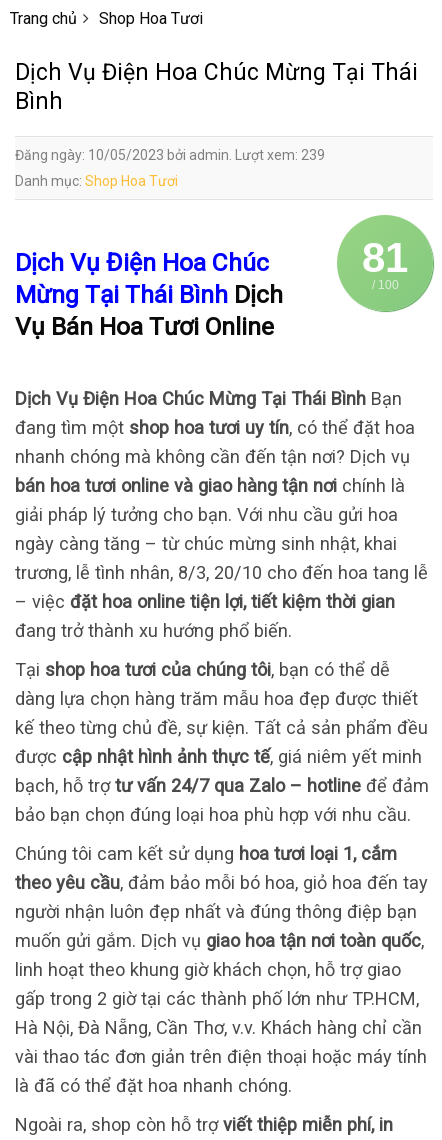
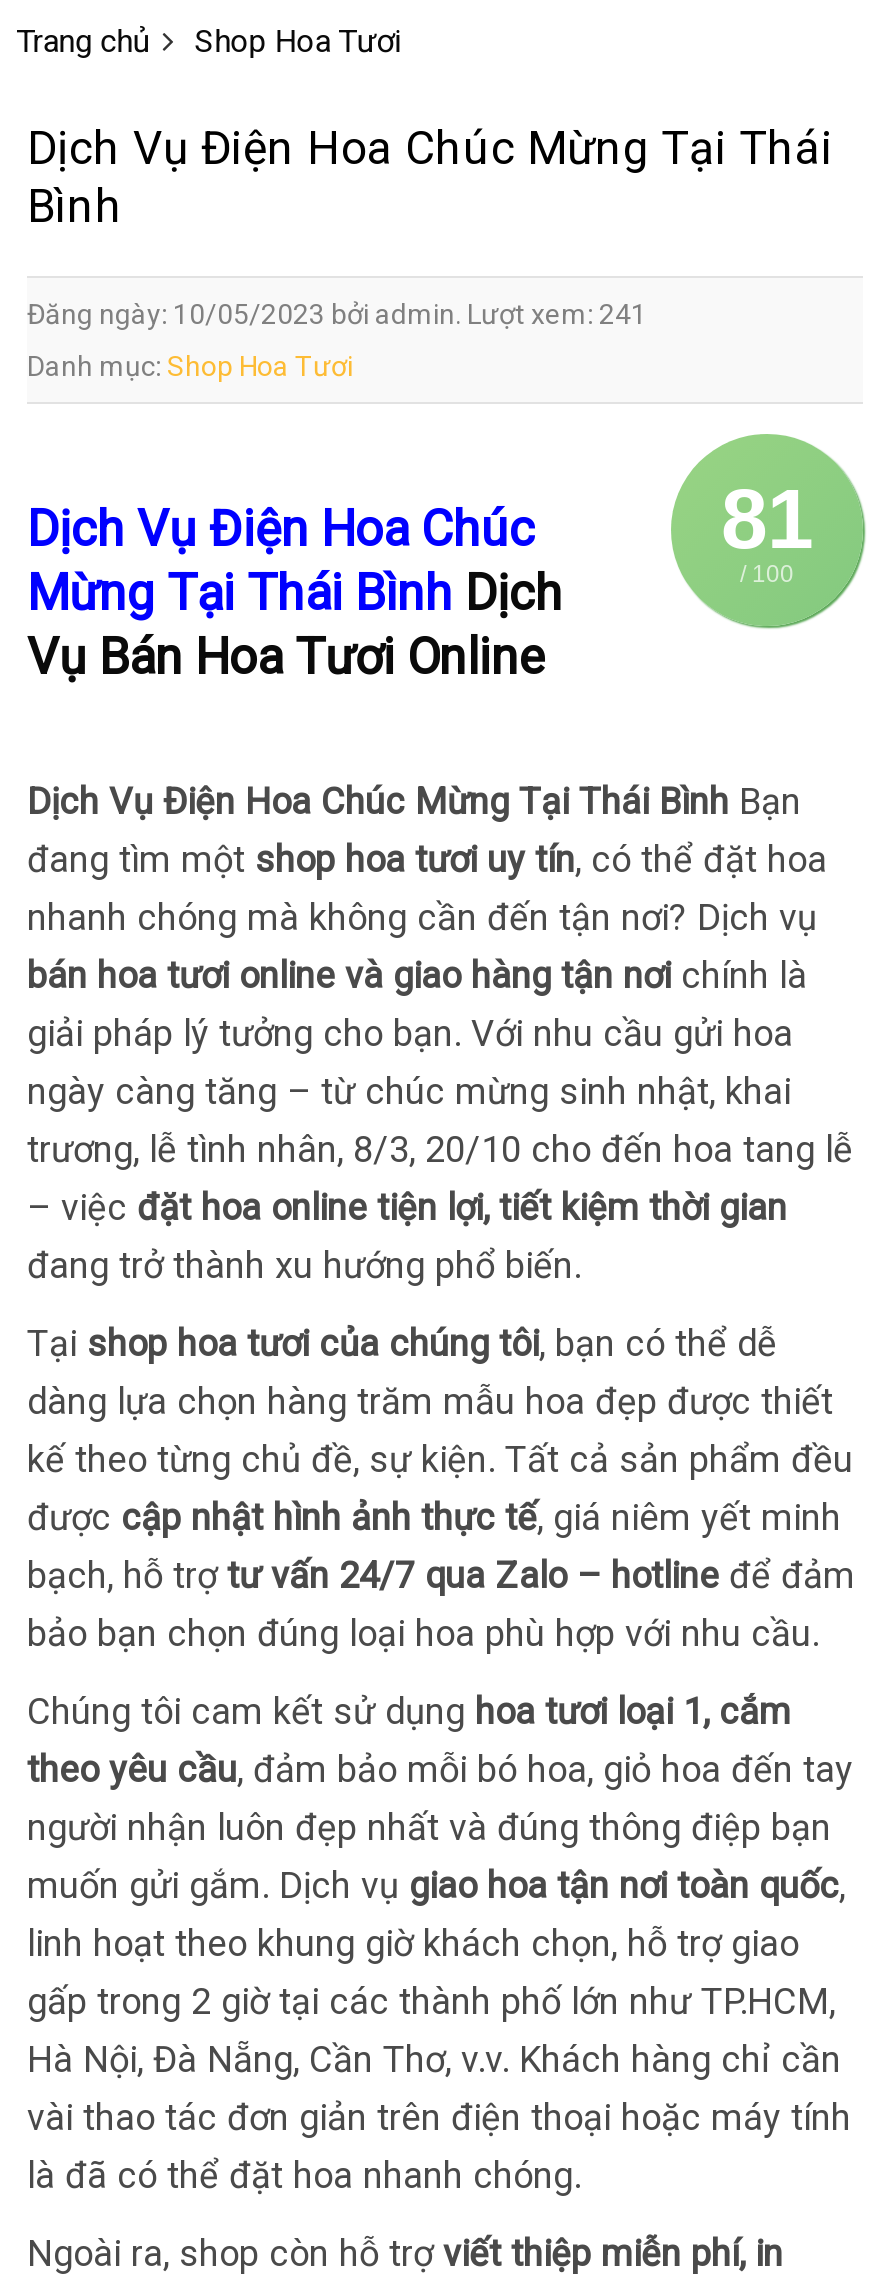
- Đăng ngày: 10/05/2023 bởi admin. Lượt xem: 239
+ Đăng ngày: 10/05/2023 bởi admin. Lượt xem: 241
